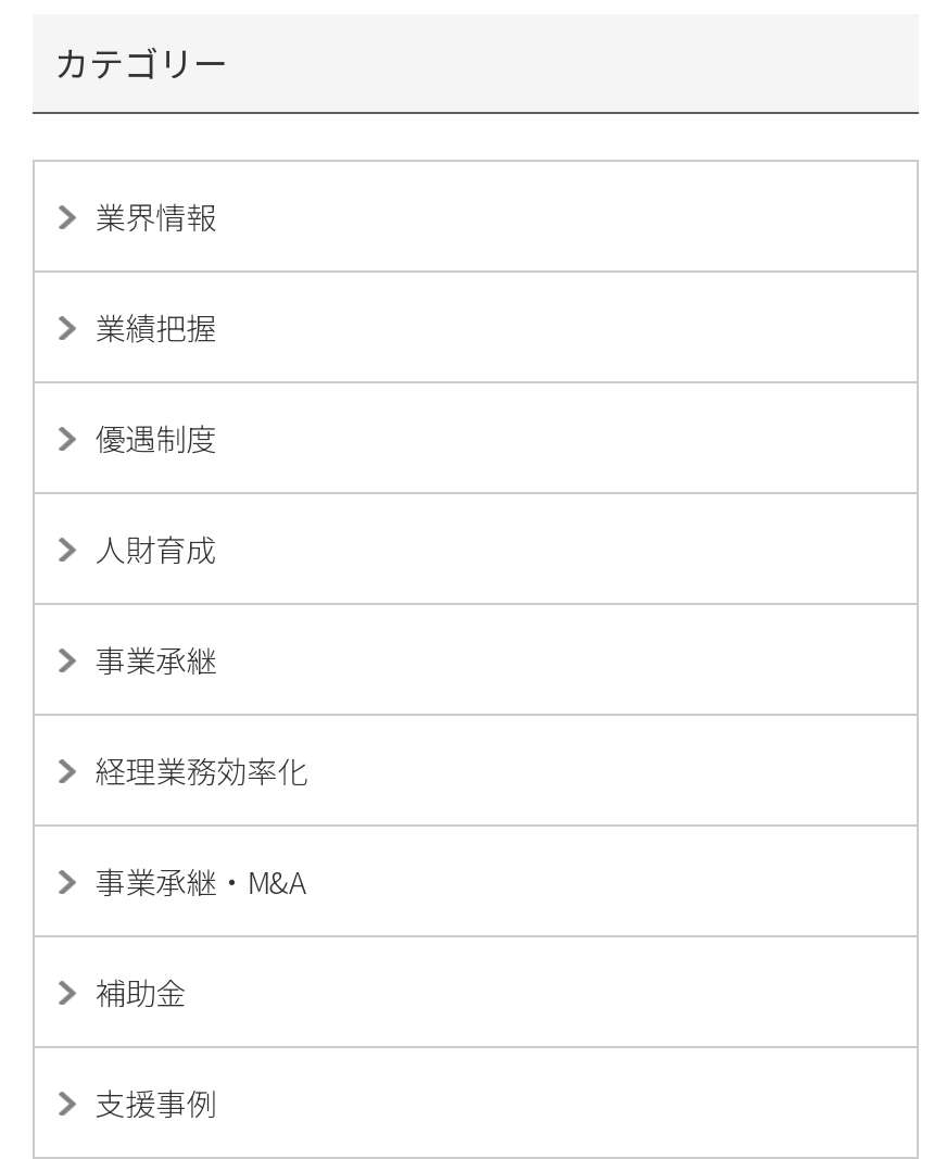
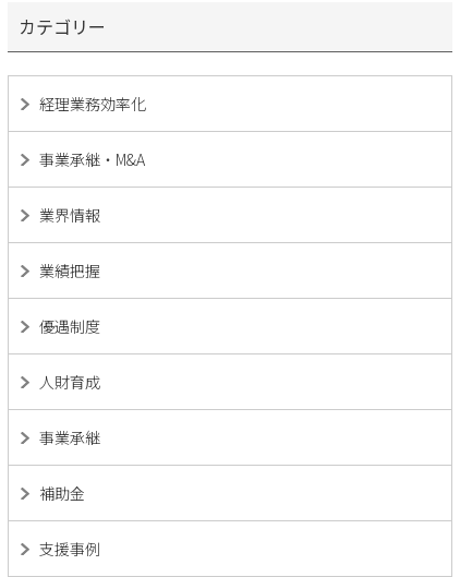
moved down: 業界情報 | 業績把握 | 優遇制度 | 人財育成 | 事業承継

moved up: 経理業務効率化 | 事業承継・M&A
